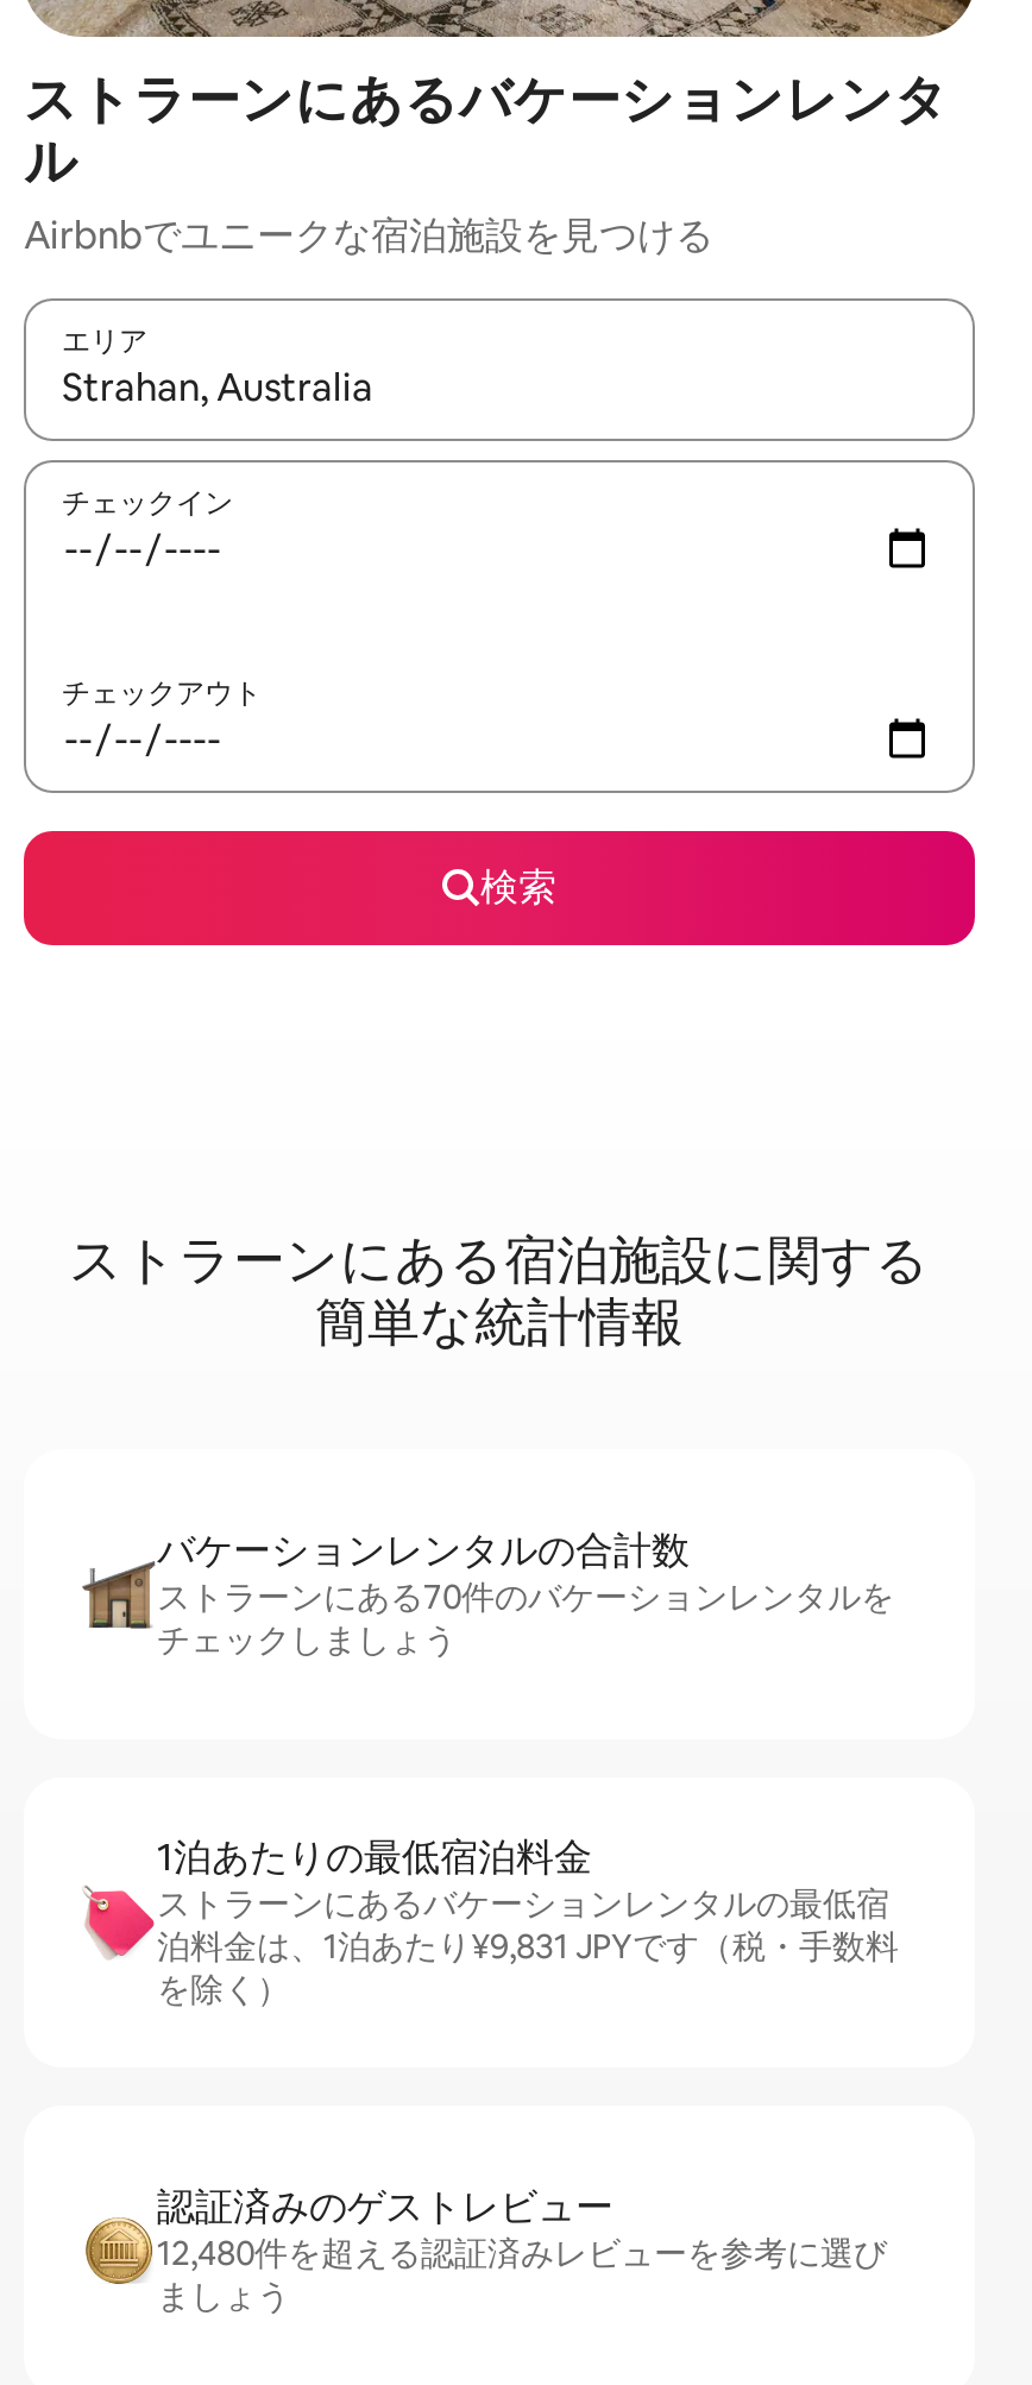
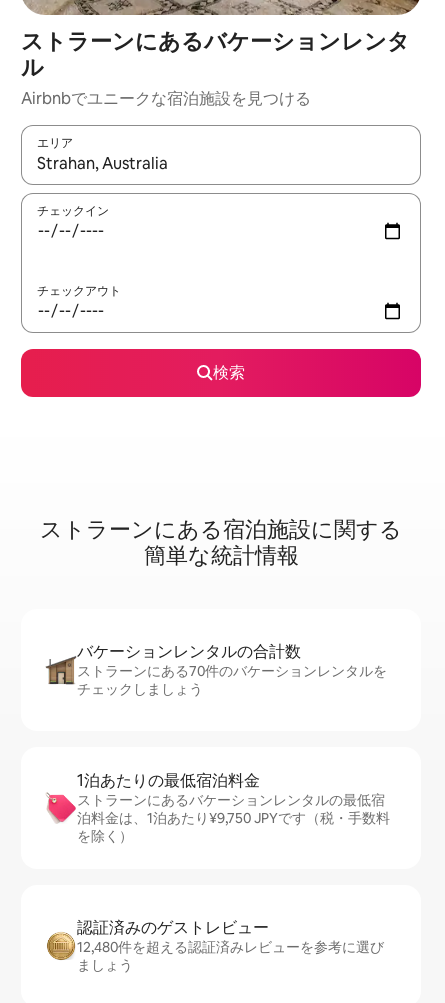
- 泊料金は、1泊あたり¥9,831 JPYです（税・手数料
+ 泊料金は、1泊あたり¥9,750 JPYです（税・手数料
